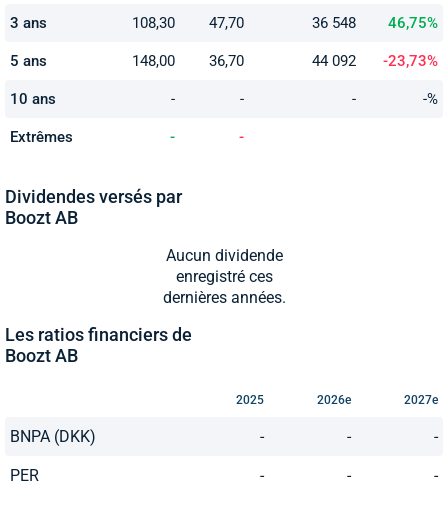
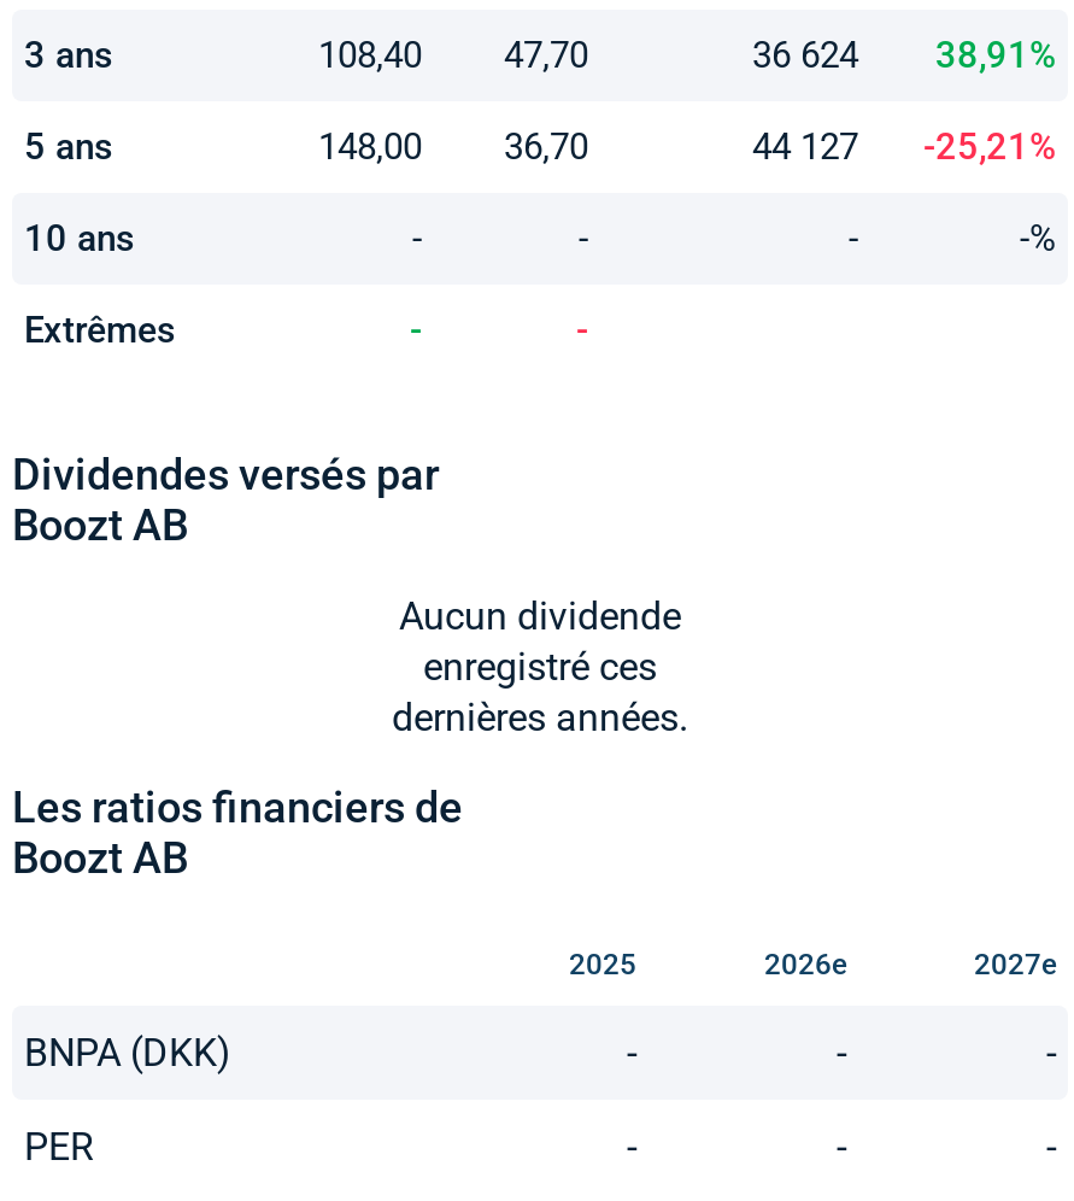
- 108,30 47,70
+ 108,40 47,70

- 36 548
+ 36 624

- 46,75%
+ 38,91%

- 44 092
+ 44 127

- -23,73%
+ -25,21%
